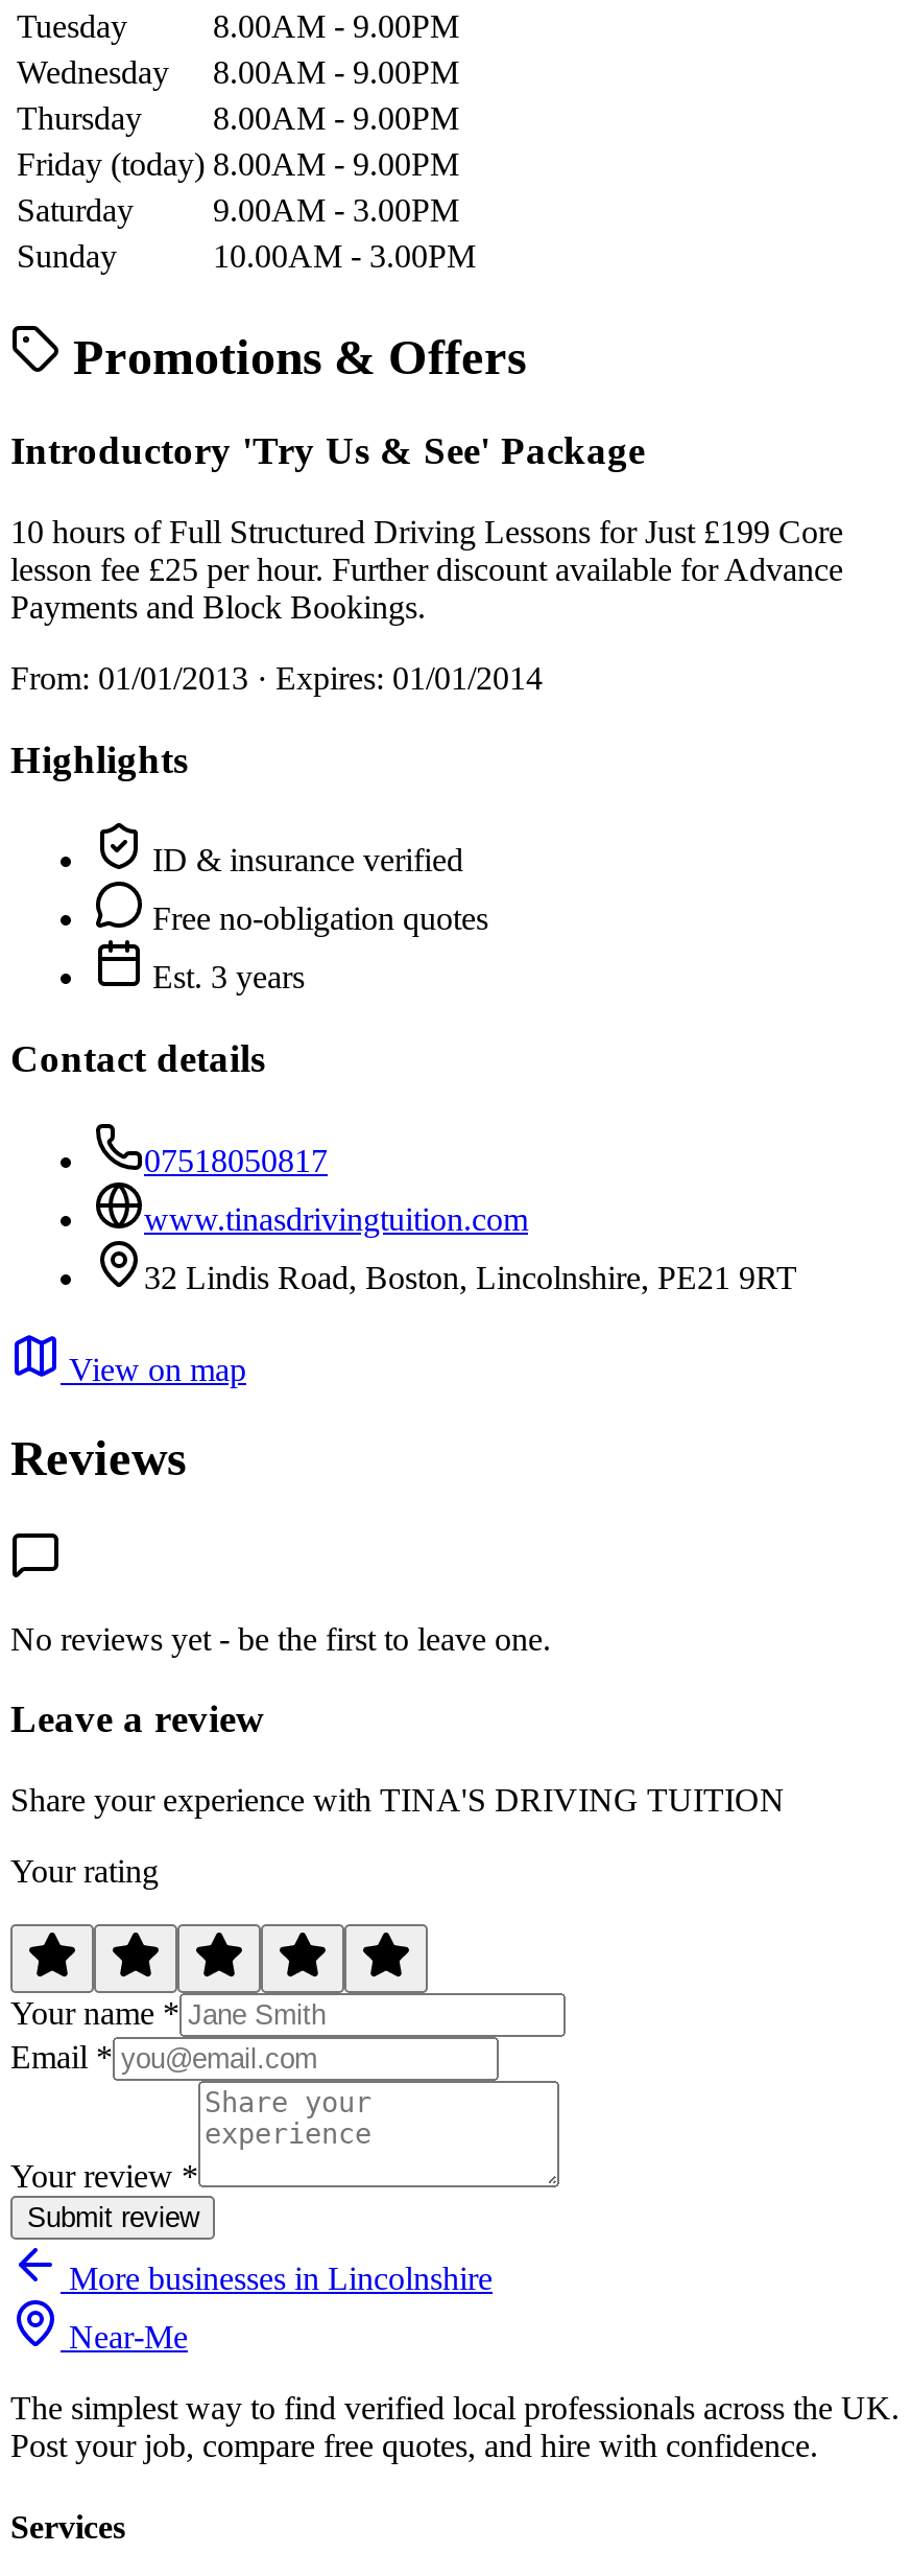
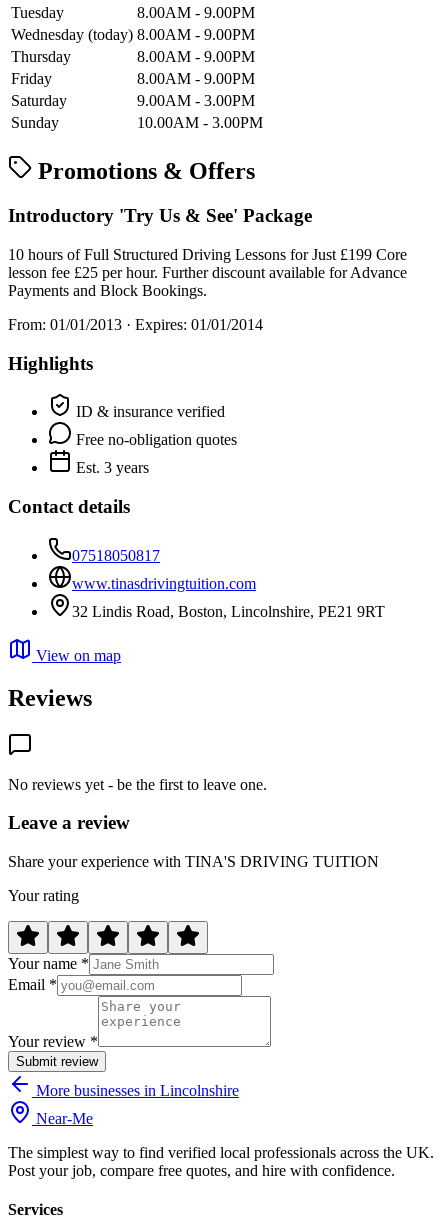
- Wednesday
- 8.00AM - 9.00PM
+ Wednesday (today) 8.00AM - 9.00PM

- Friday (today) 8.00AM - 9.00PM
+ Friday
+ 8.00AM - 9.00PM
